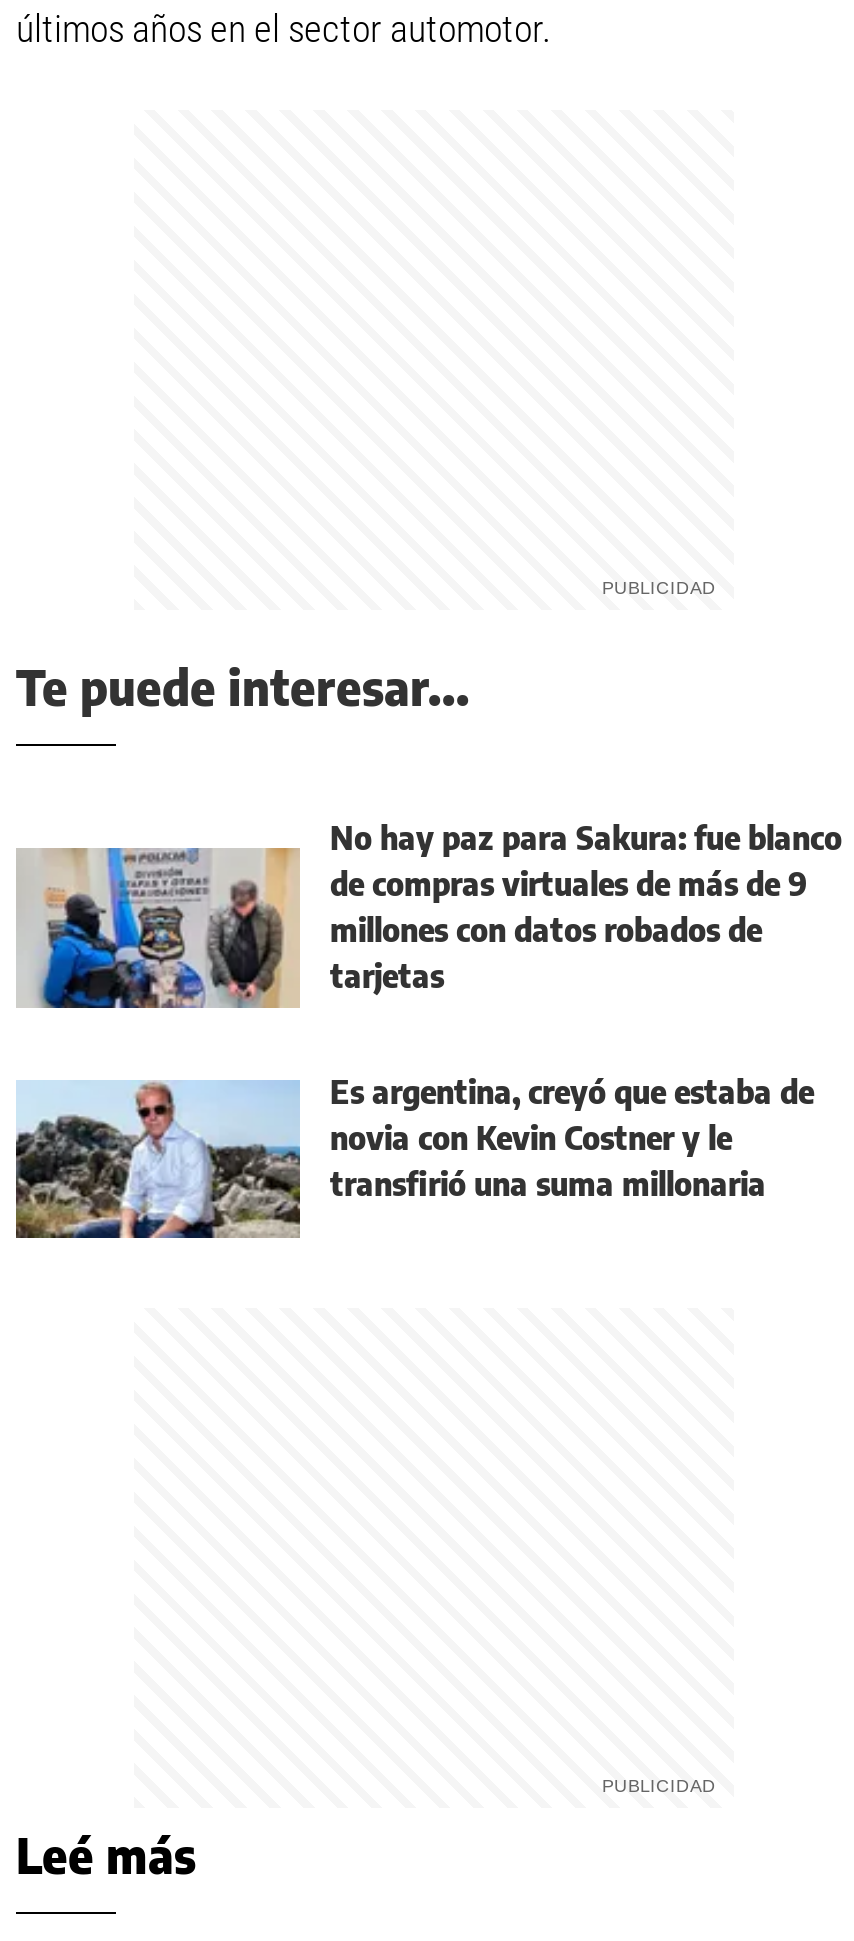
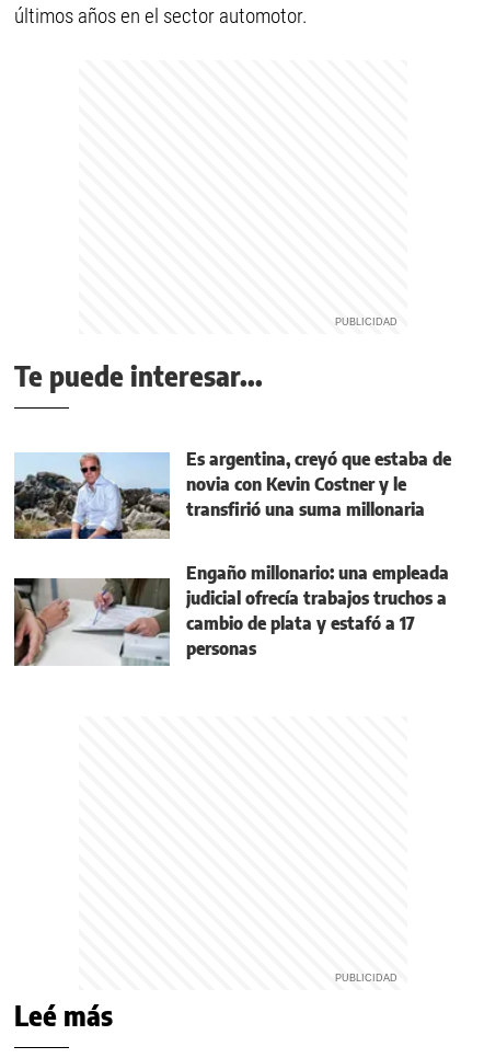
- [image]
- No hay paz para Sakura: fue blanco
- de compras virtuales de más de 9
- millones con datos robados de
- tarjetas

moved up: [image] | Es argentina, creyó que estaba de | novia con Kevin Costner y le | transfirió una suma millonaria

+ [image]
+ Engaño millonario: una empleada
+ judicial ofrecía trabajos truchos a
+ cambio de plata y estafó a 17
+ personas
